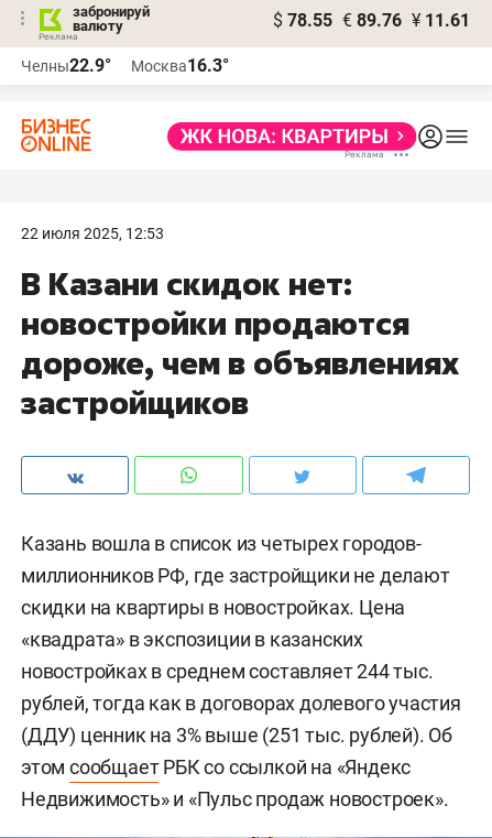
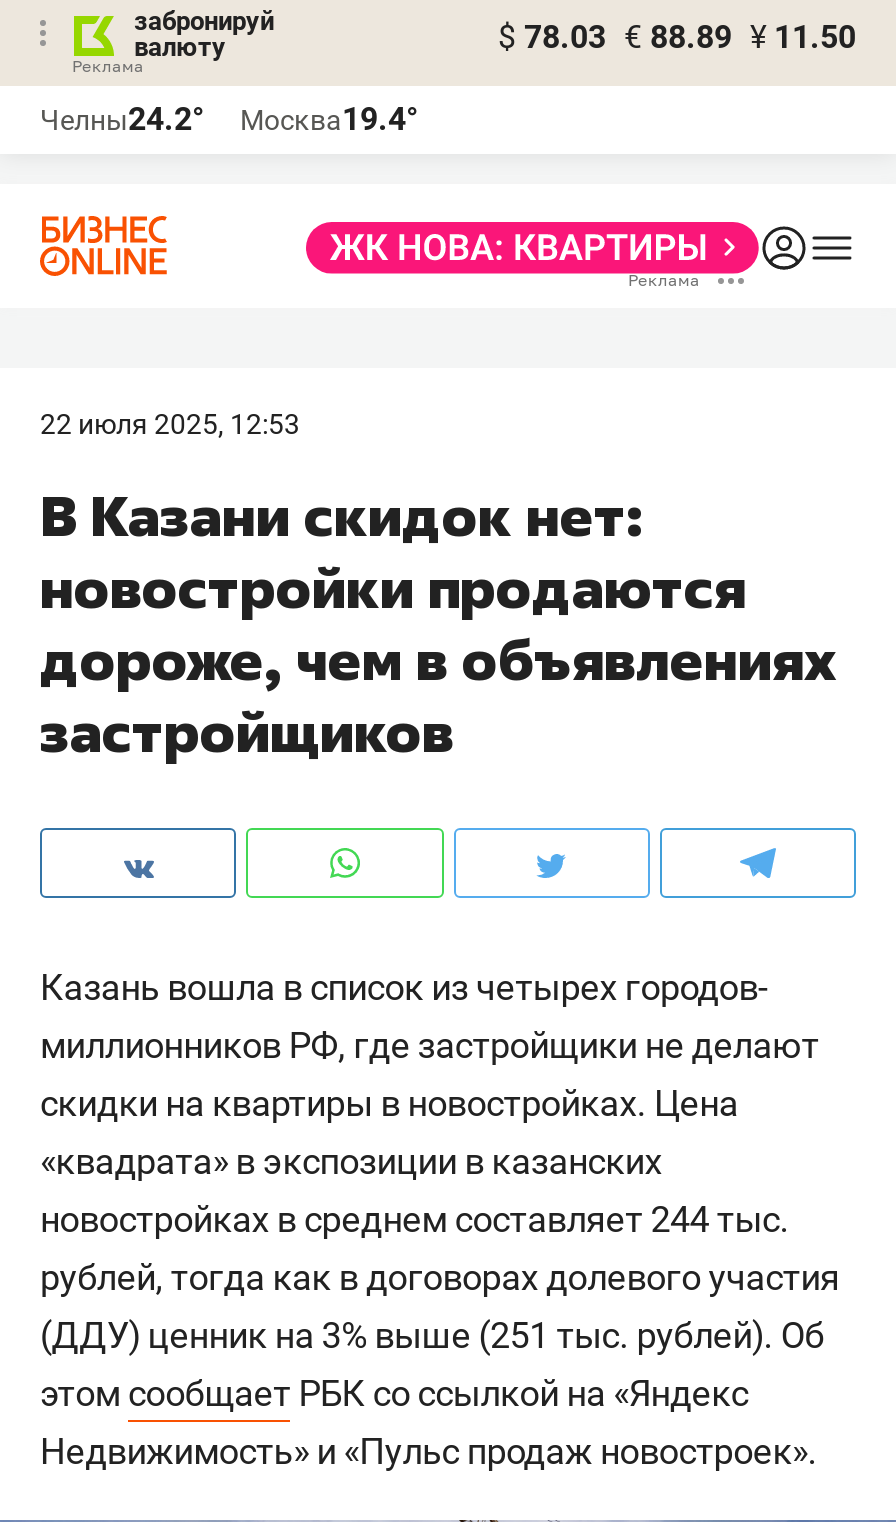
- $ 78.55 € 89.76 ¥ 11.61
+ $ 78.03 € 88.89 ¥ 11.50

- Челны22.9°
+ Челны24.2°

- Москва16.3°
+ Москва19.4°
